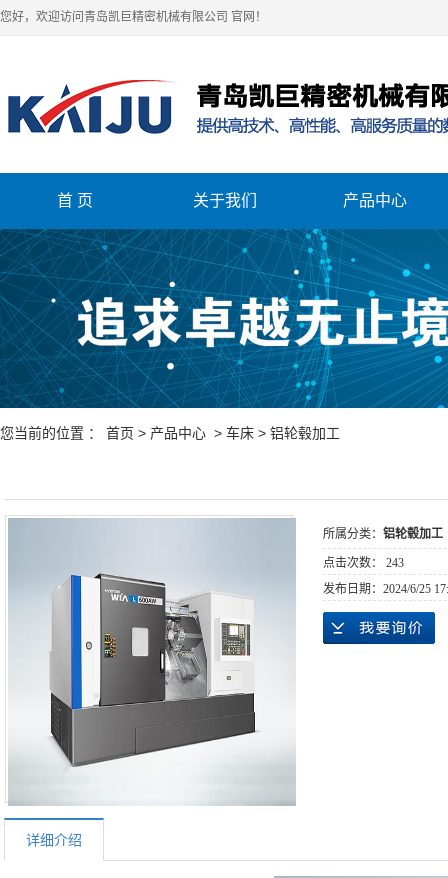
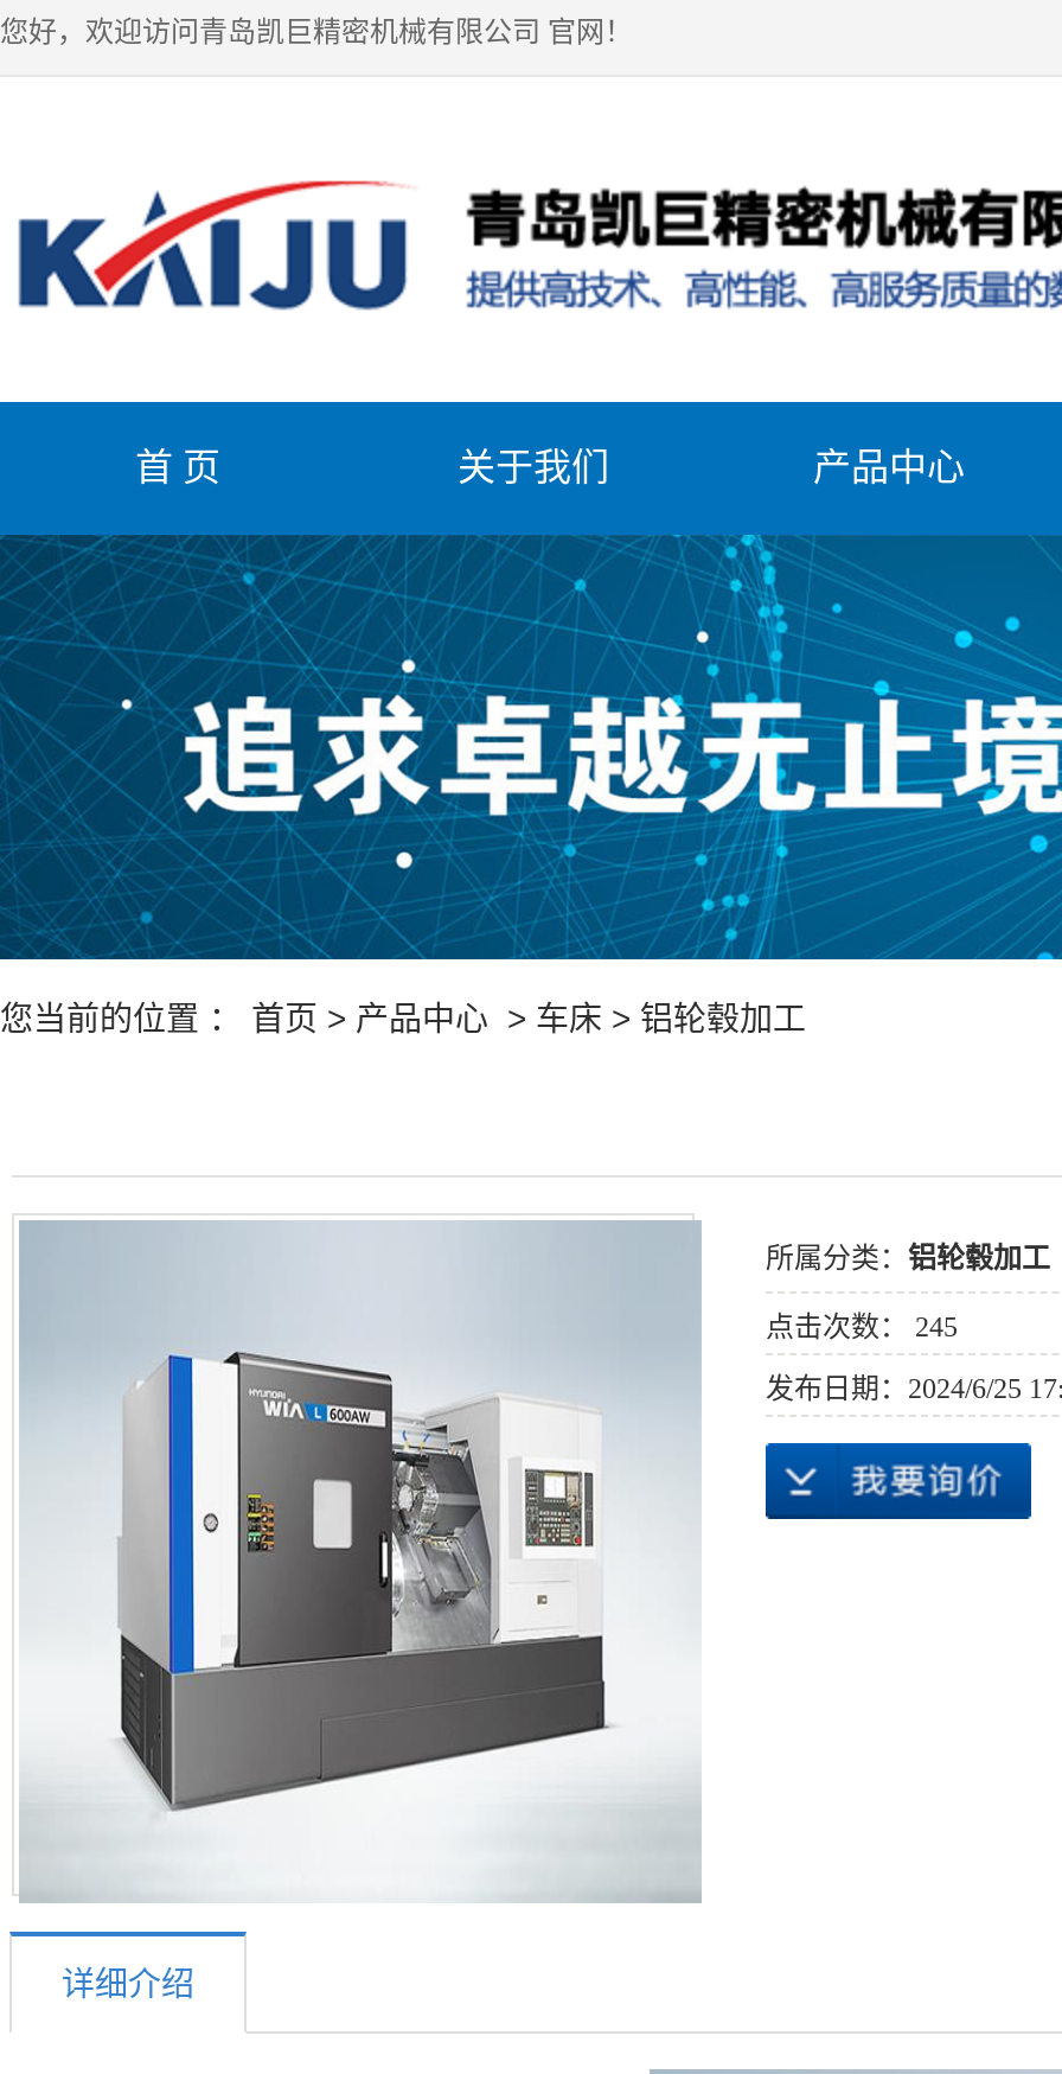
- 点击次数： 243
+ 点击次数： 245
